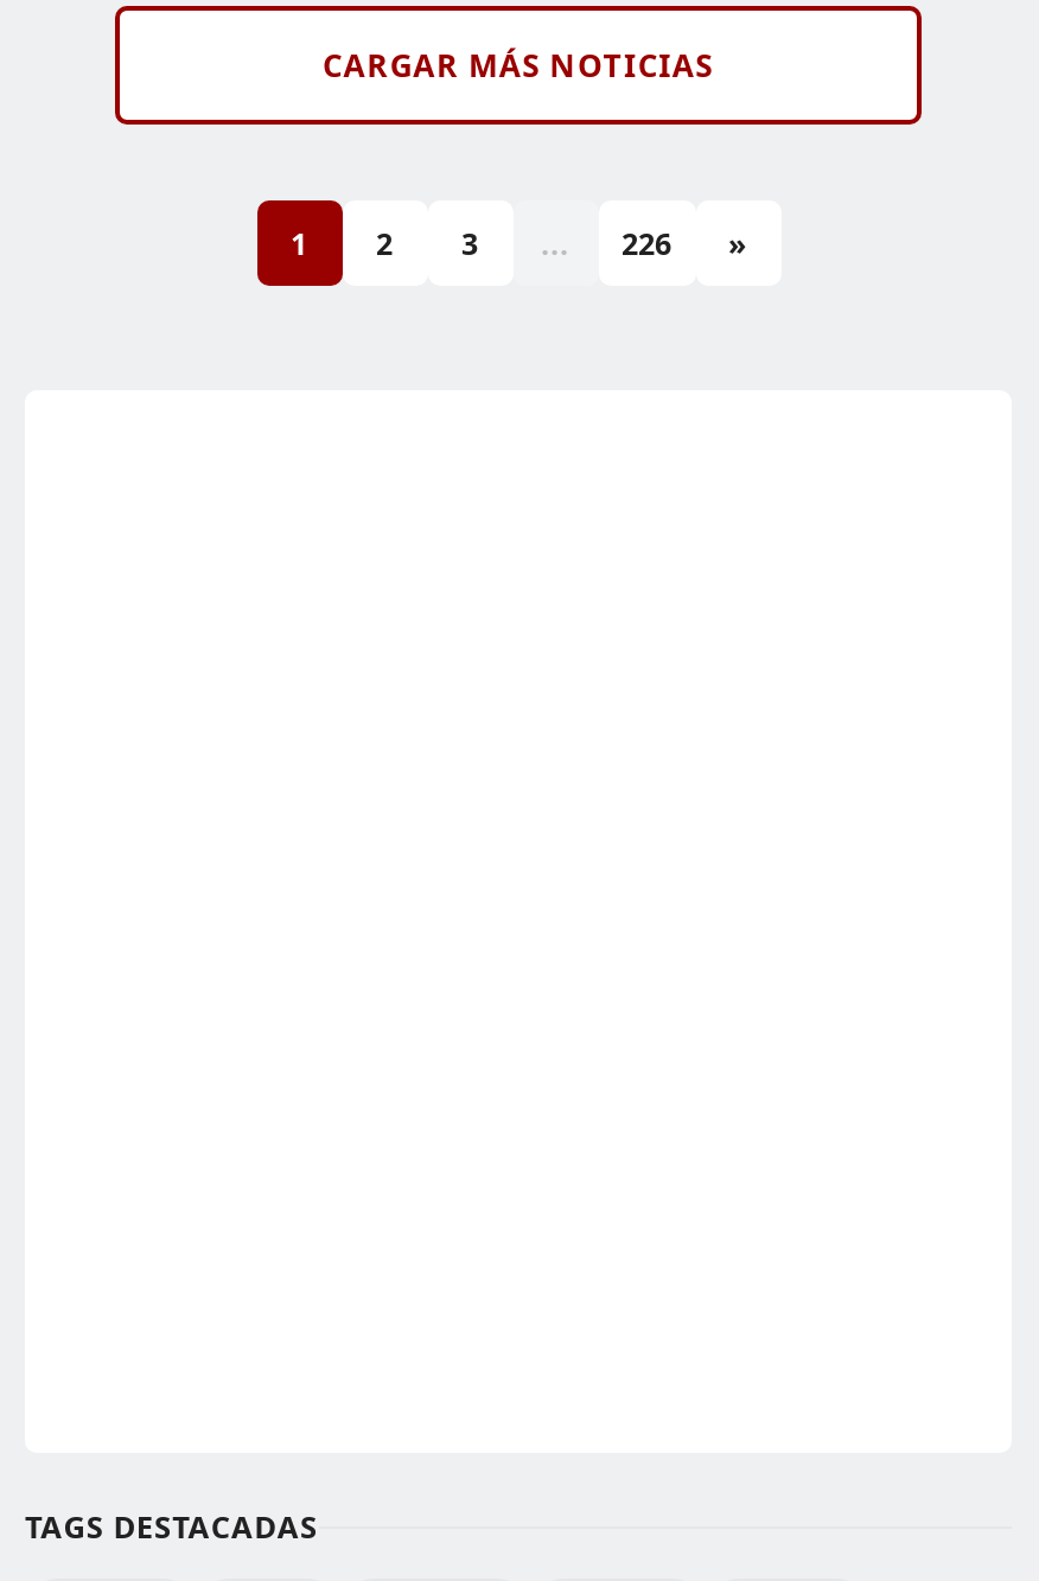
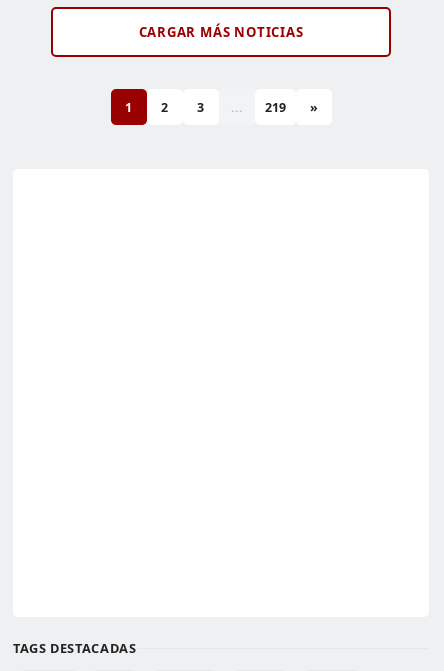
- 226
+ 219
